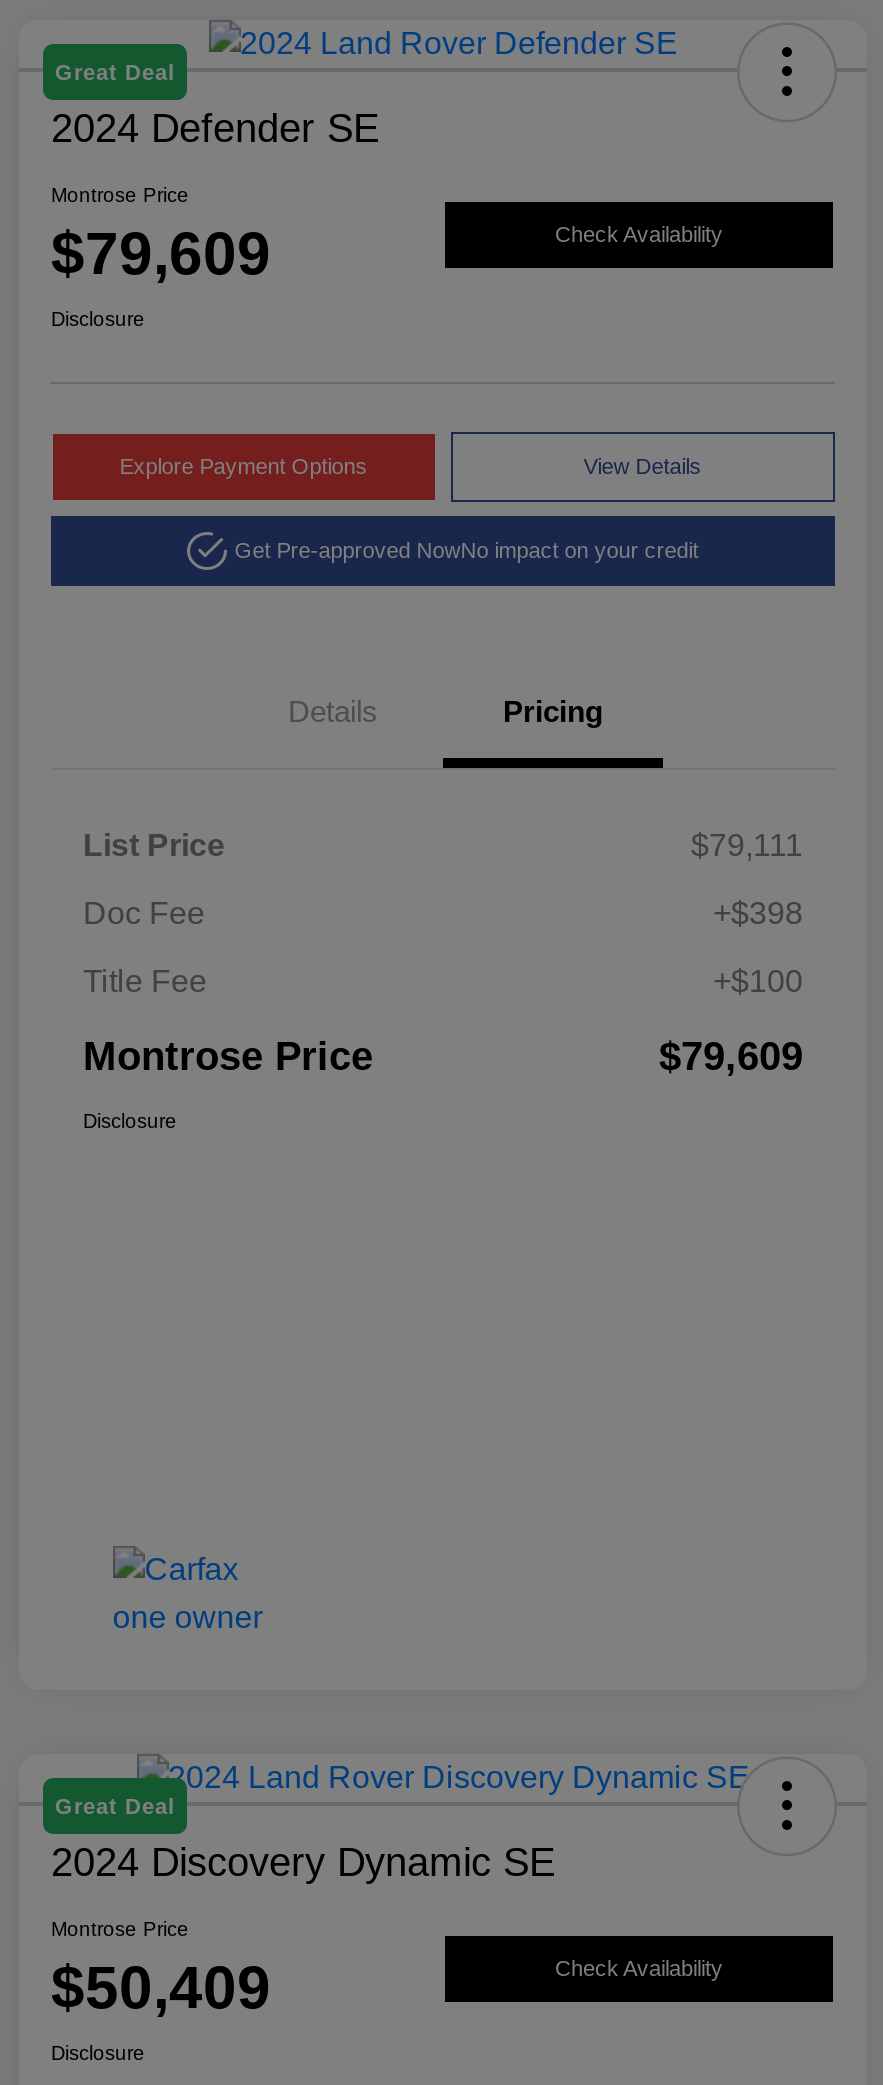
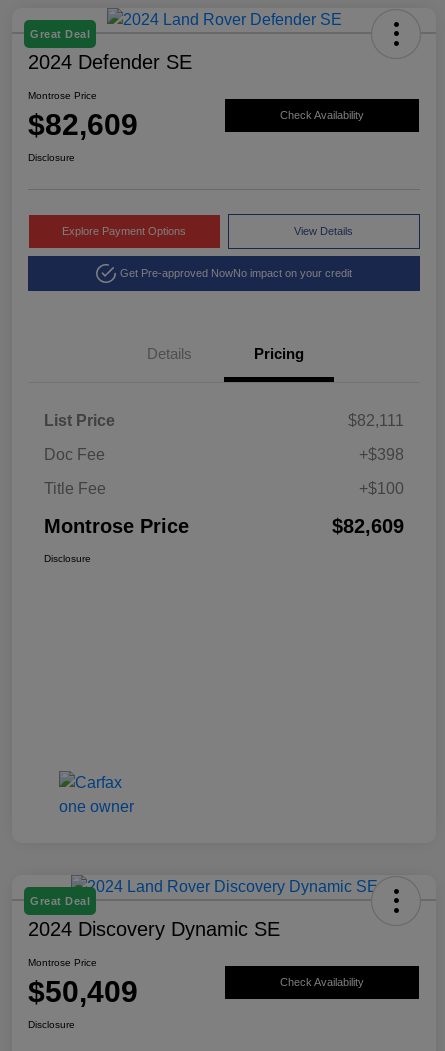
- $79,609
+ $82,609

- $79,111
+ $82,111

- $79,609
+ $82,609
